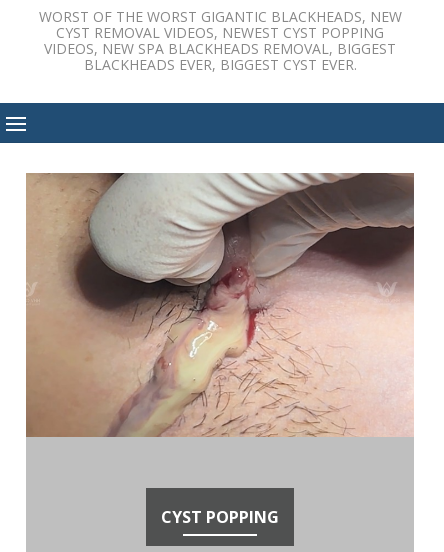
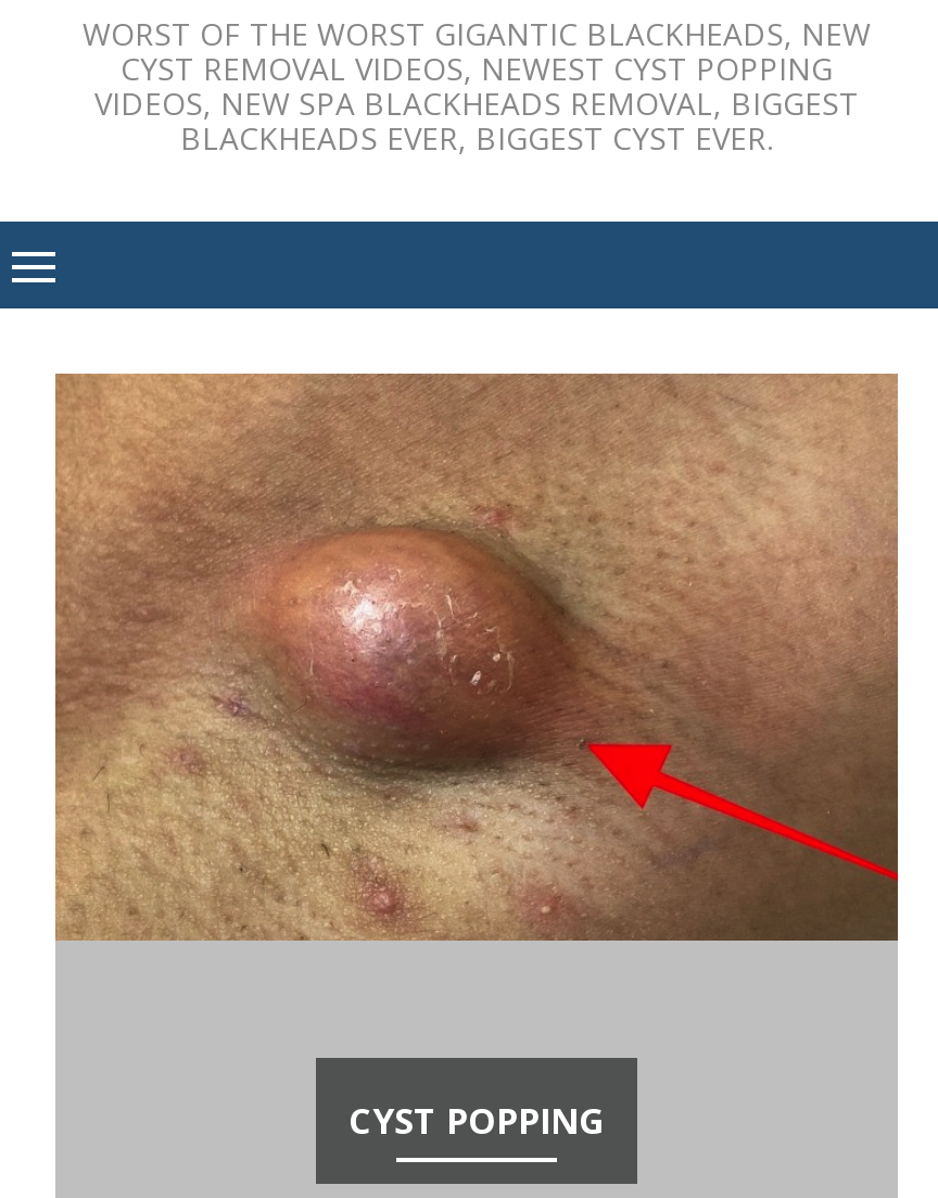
- [image]
+ [image]
